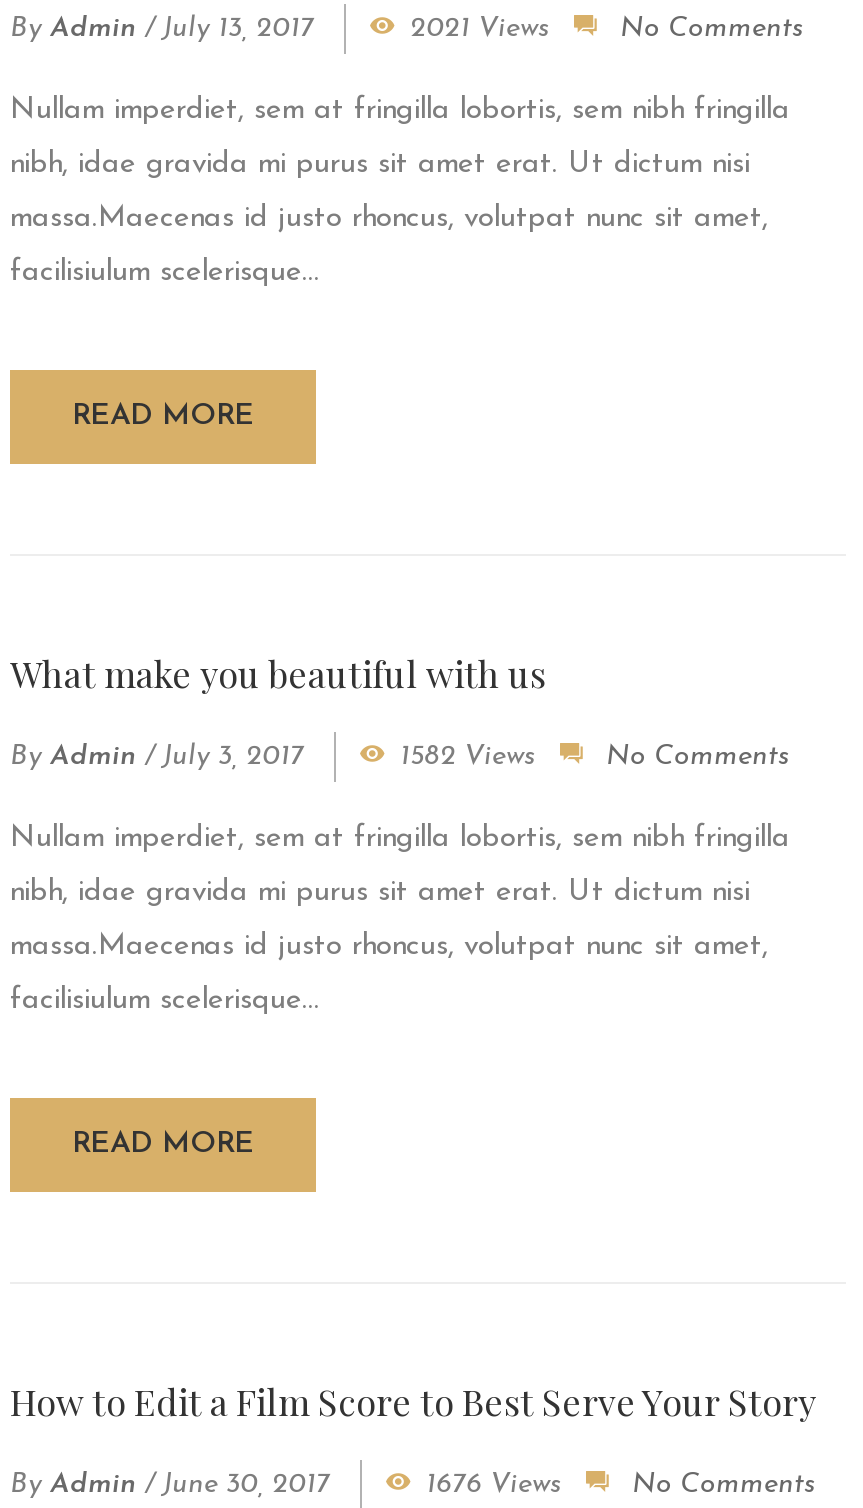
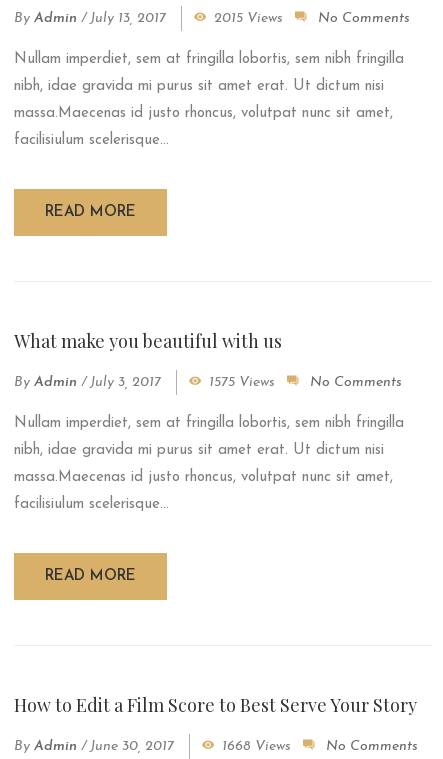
- 2021 Views
+ 2015 Views

- 1582 Views
+ 1575 Views

- 1676 Views
+ 1668 Views
